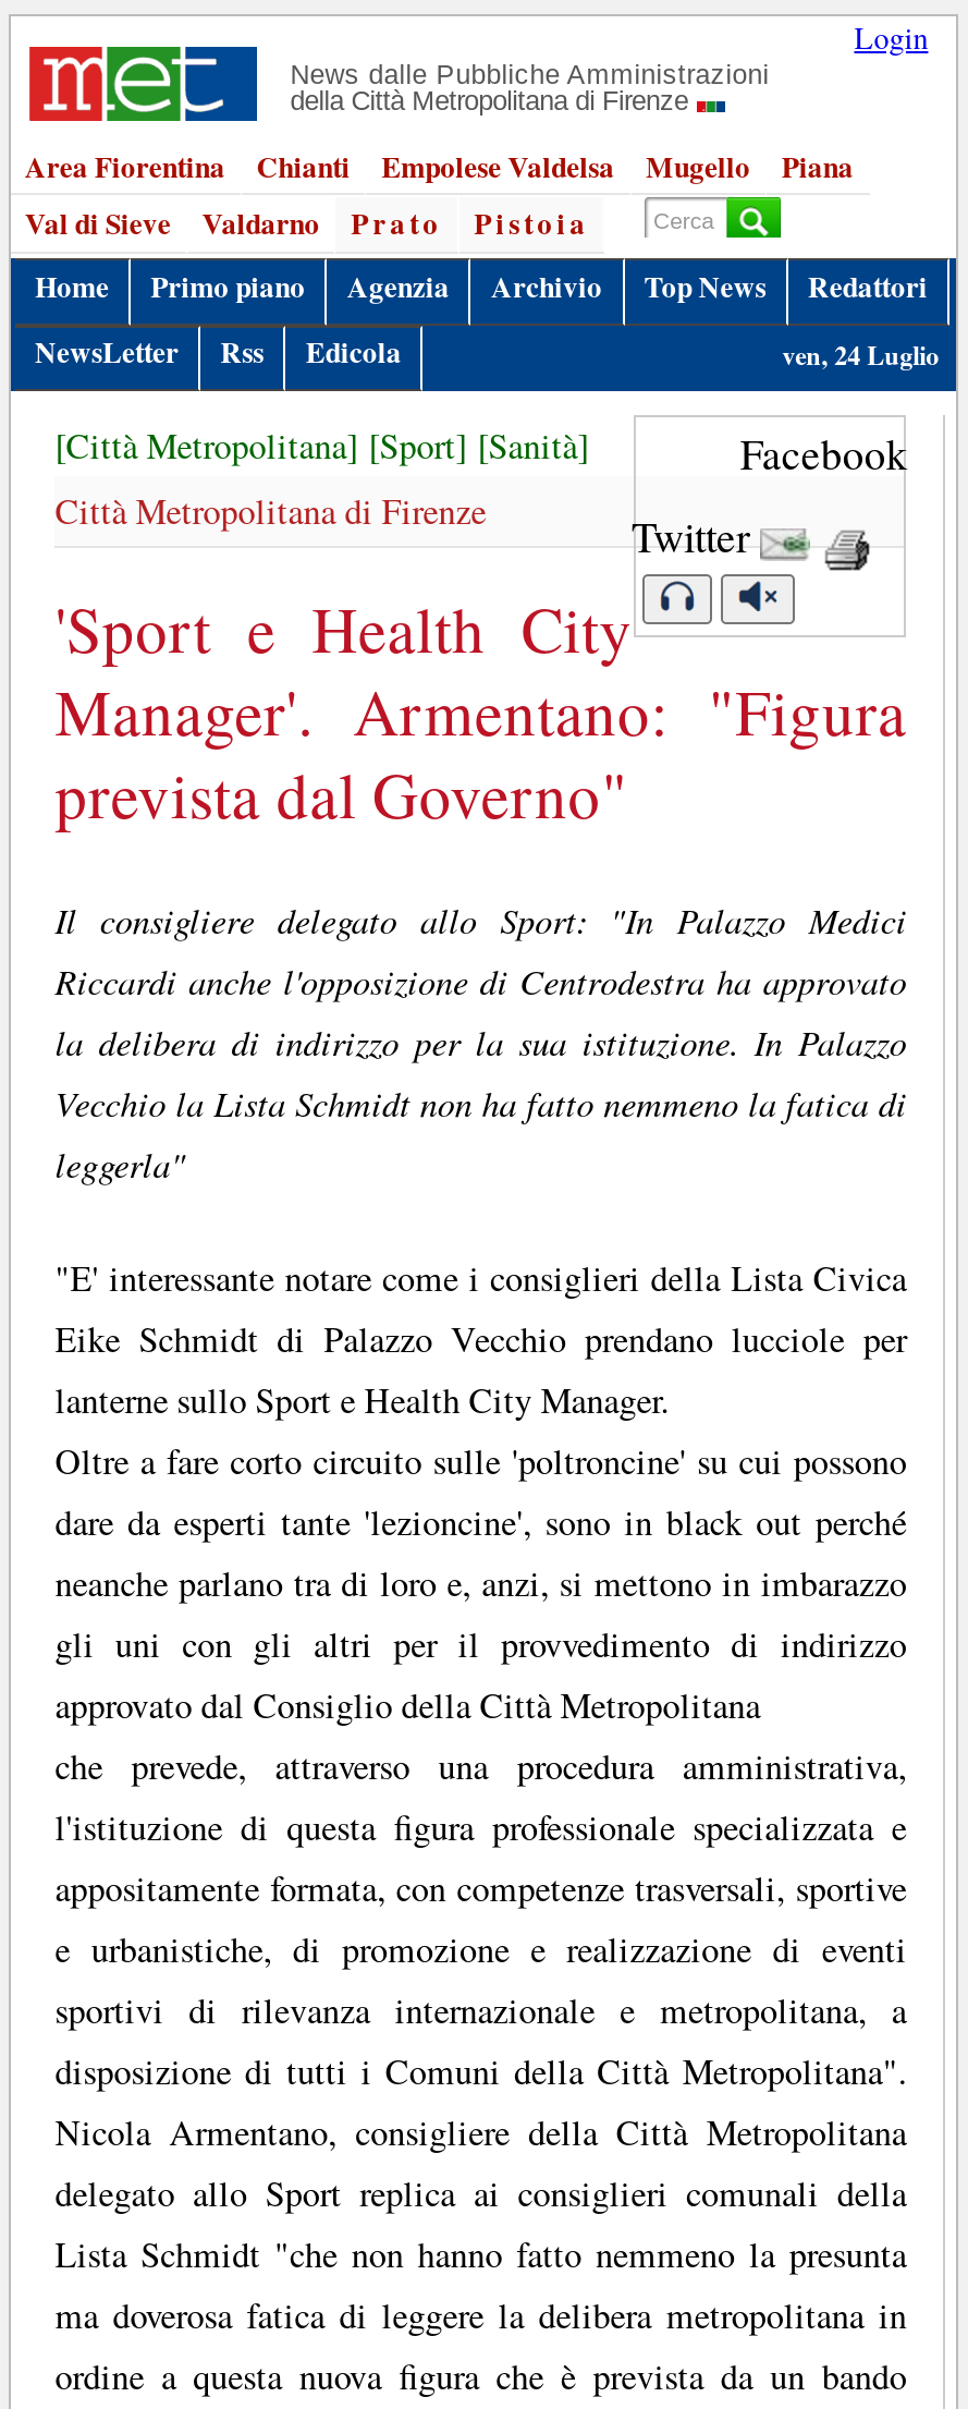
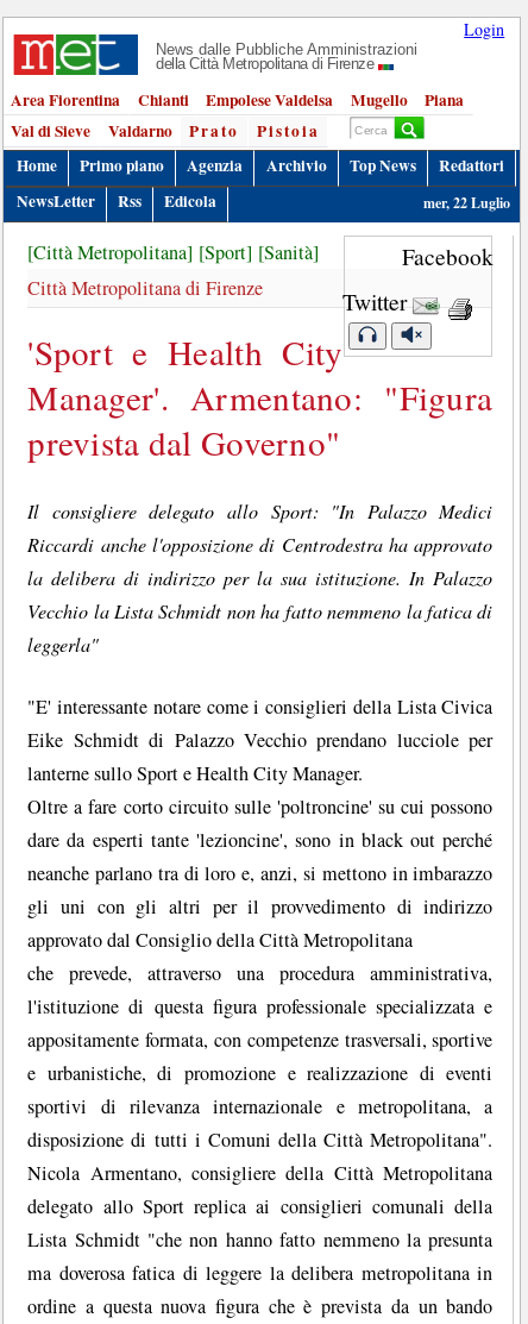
- ven, 24 Luglio
+ mer, 22 Luglio
